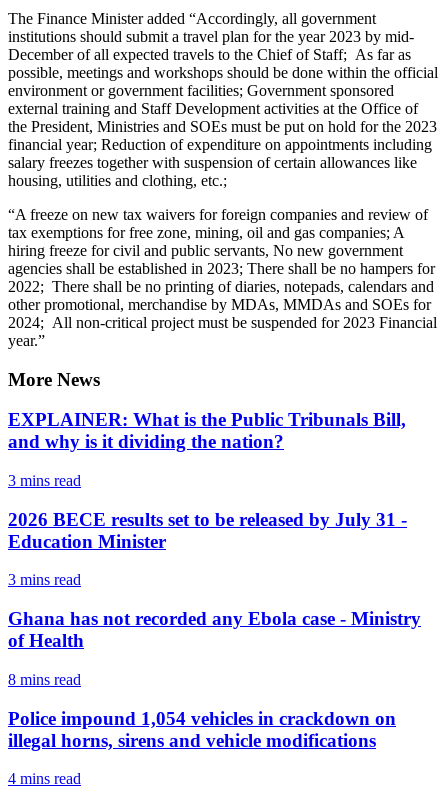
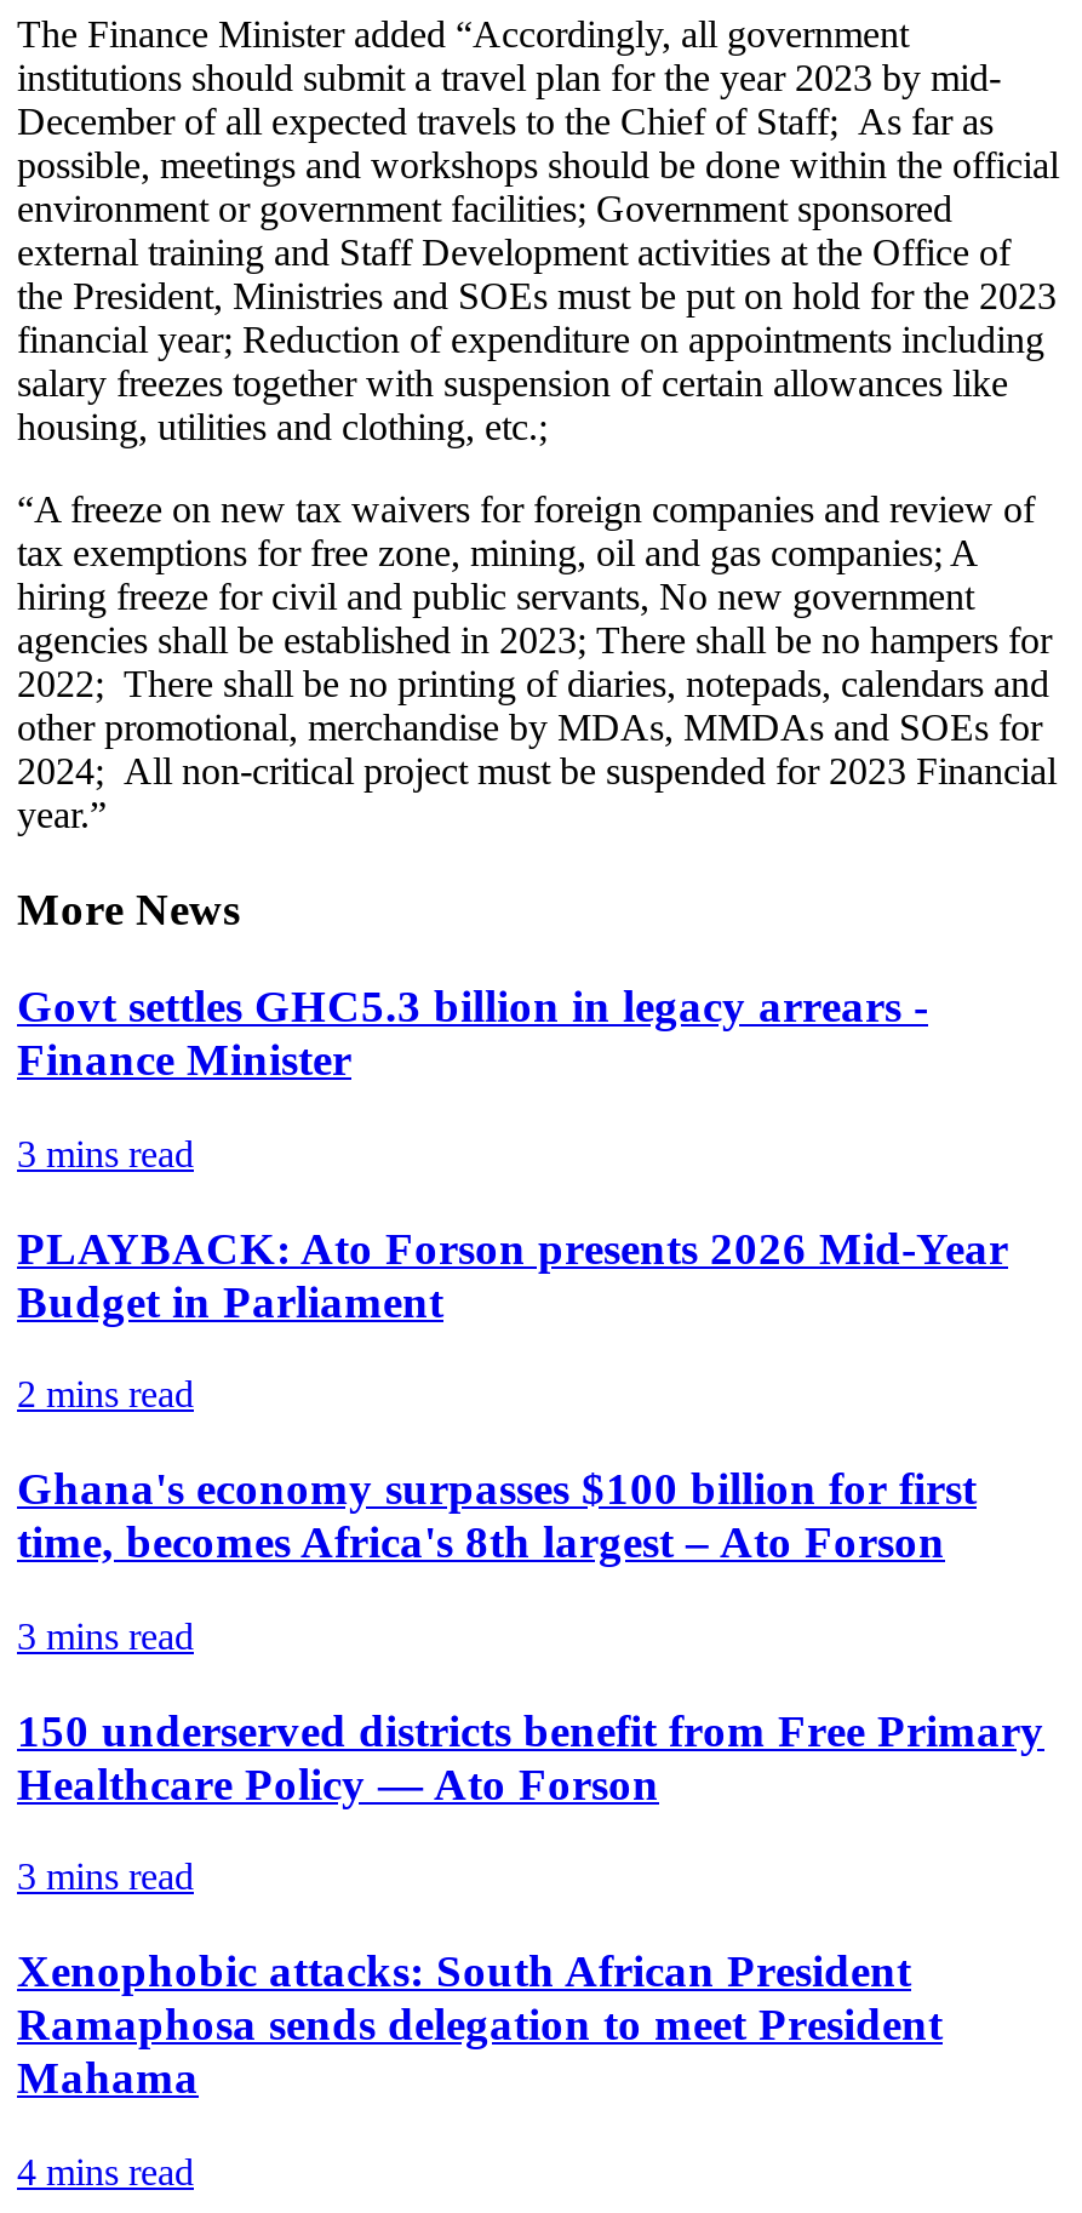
- EXPLAINER: What is the Public Tribunals Bill,
- and why is it dividing the nation?
+ Govt settles GHC5.3 billion in legacy arrears -
+ Finance Minister

- 2026 BECE results set to be released by July 31 -
- Education Minister
+ PLAYBACK: Ato Forson presents 2026 Mid-Year
+ Budget in Parliament
+ 2 mins read
+ Ghana's economy surpasses $100 billion for first
+ time, becomes Africa's 8th largest – Ato Forson

- Ghana has not recorded any Ebola case - Ministry
- of Health
+ 150 underserved districts benefit from Free Primary
+ Healthcare Policy — Ato Forson

- 8 mins read
+ 3 mins read

- Police impound 1,054 vehicles in crackdown on
- illegal horns, sirens and vehicle modifications
+ Xenophobic attacks: South African President
+ Ramaphosa sends delegation to meet President
+ Mahama
